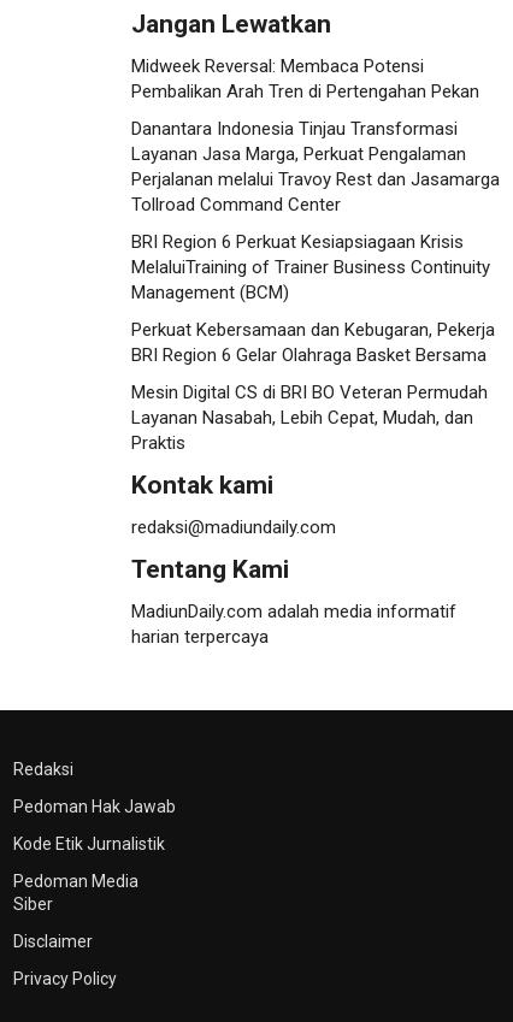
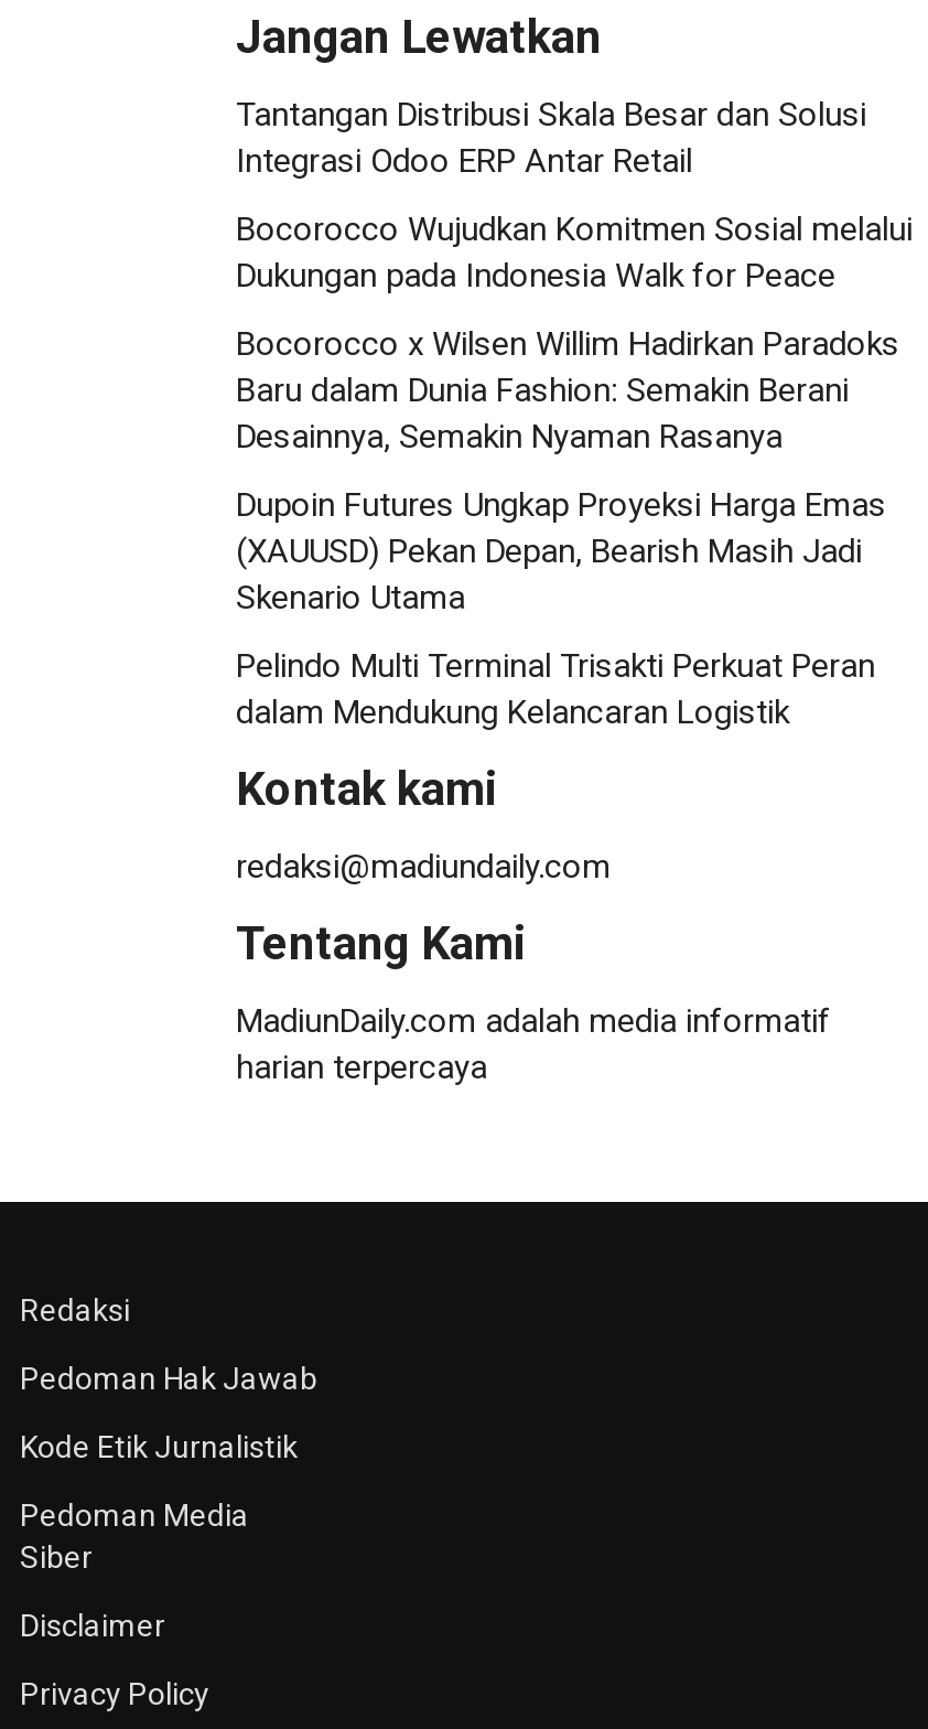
- Midweek Reversal: Membaca Potensi
- Pembalikan Arah Tren di Pertengahan Pekan
+ Tantangan Distribusi Skala Besar dan Solusi
+ Integrasi Odoo ERP Antar Retail

- Danantara Indonesia Tinjau Transformasi
- Layanan Jasa Marga, Perkuat Pengalaman
- Perjalanan melalui Travoy Rest dan Jasamarga
- Tollroad Command Center
+ Bocorocco Wujudkan Komitmen Sosial melalui
+ Dukungan pada Indonesia Walk for Peace

- BRI Region 6 Perkuat Kesiapsiagaan Krisis
- MelaluiTraining of Trainer Business Continuity
- Management (BCM)
+ Bocorocco x Wilsen Willim Hadirkan Paradoks
+ Baru dalam Dunia Fashion: Semakin Berani
+ Desainnya, Semakin Nyaman Rasanya

- Perkuat Kebersamaan dan Kebugaran, Pekerja
- BRI Region 6 Gelar Olahraga Basket Bersama
+ Dupoin Futures Ungkap Proyeksi Harga Emas
+ (XAUUSD) Pekan Depan, Bearish Masih Jadi
+ Skenario Utama

- Mesin Digital CS di BRI BO Veteran Permudah
- Layanan Nasabah, Lebih Cepat, Mudah, dan
- Praktis
+ Pelindo Multi Terminal Trisakti Perkuat Peran
+ dalam Mendukung Kelancaran Logistik
